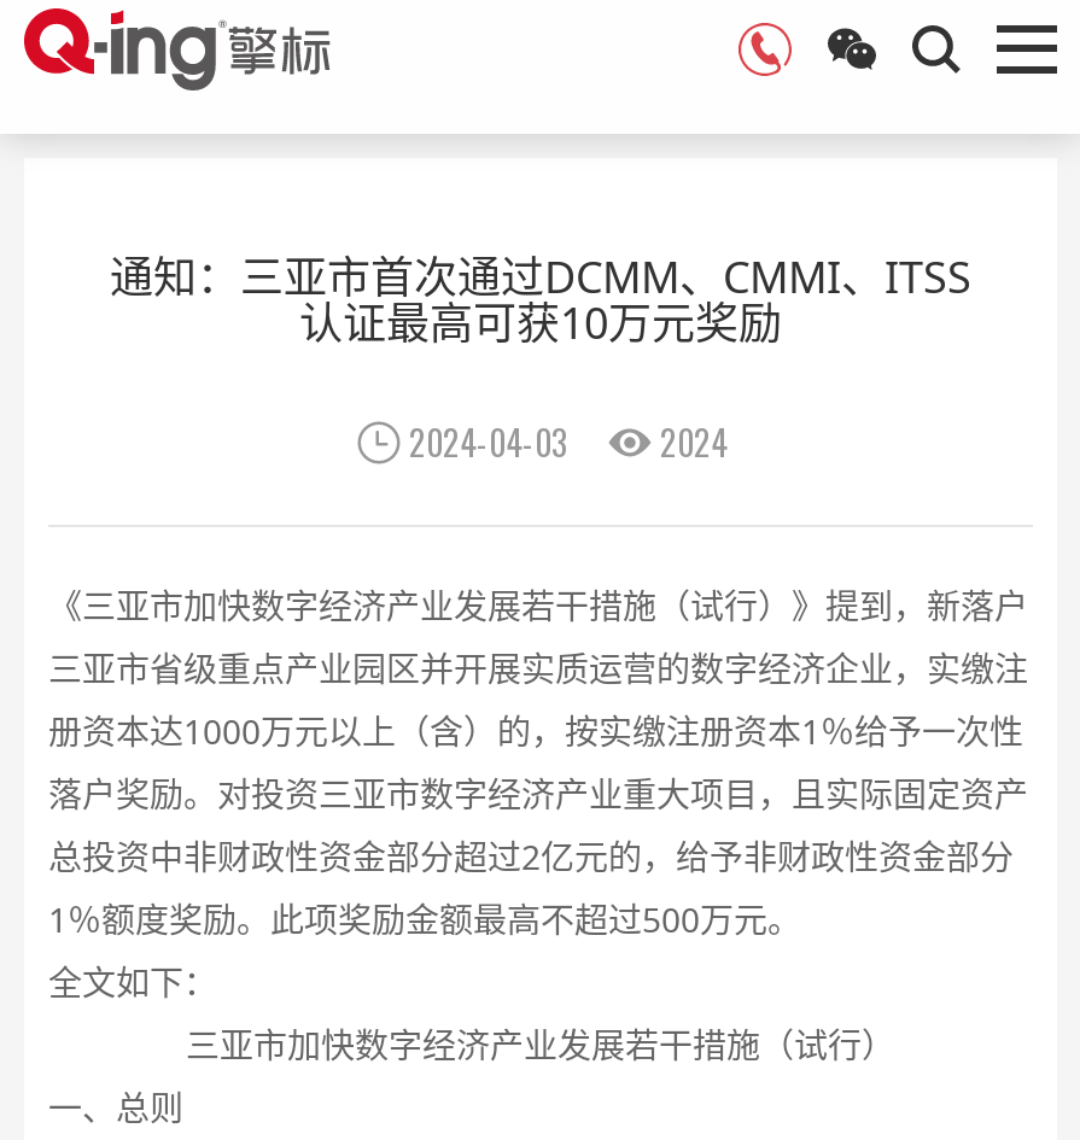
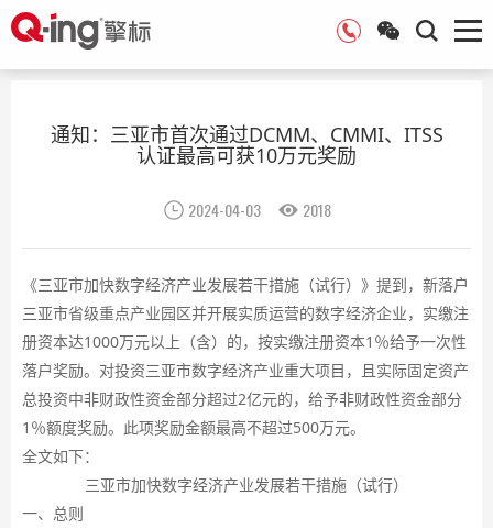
- 2024-04-03 2024
+ 2024-04-03 2018
